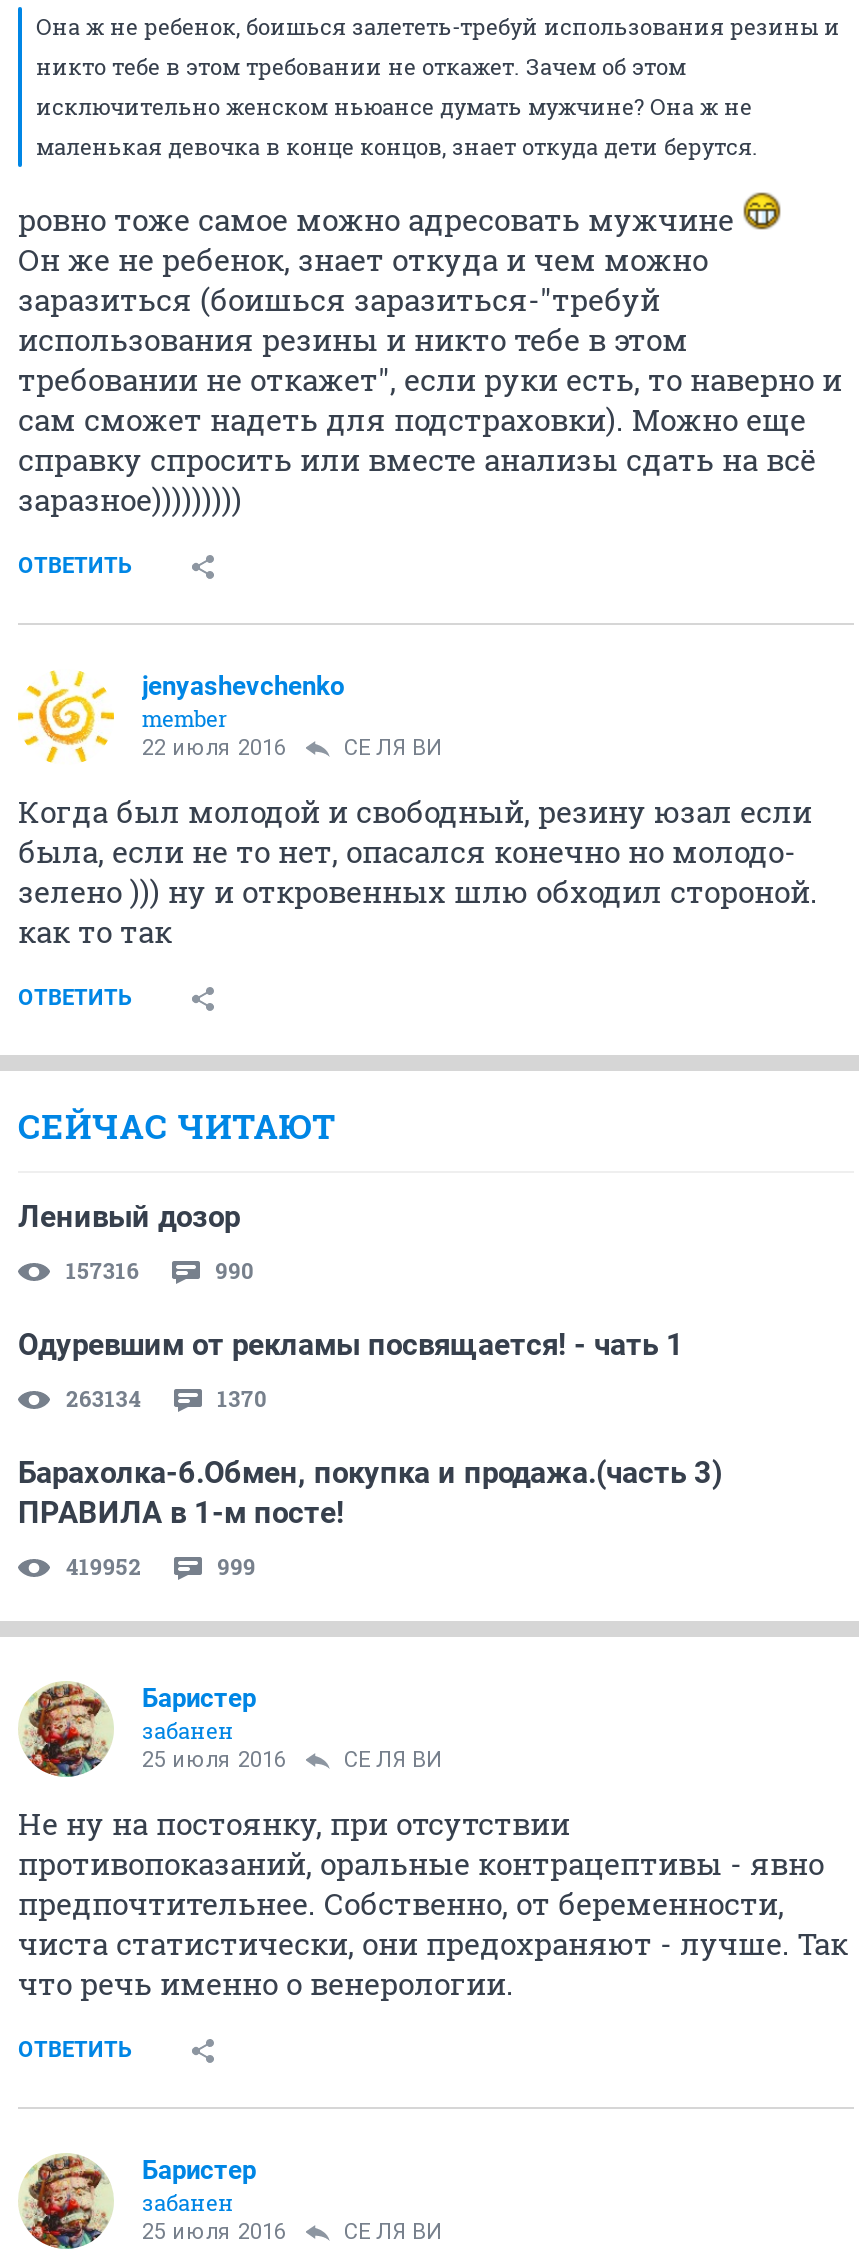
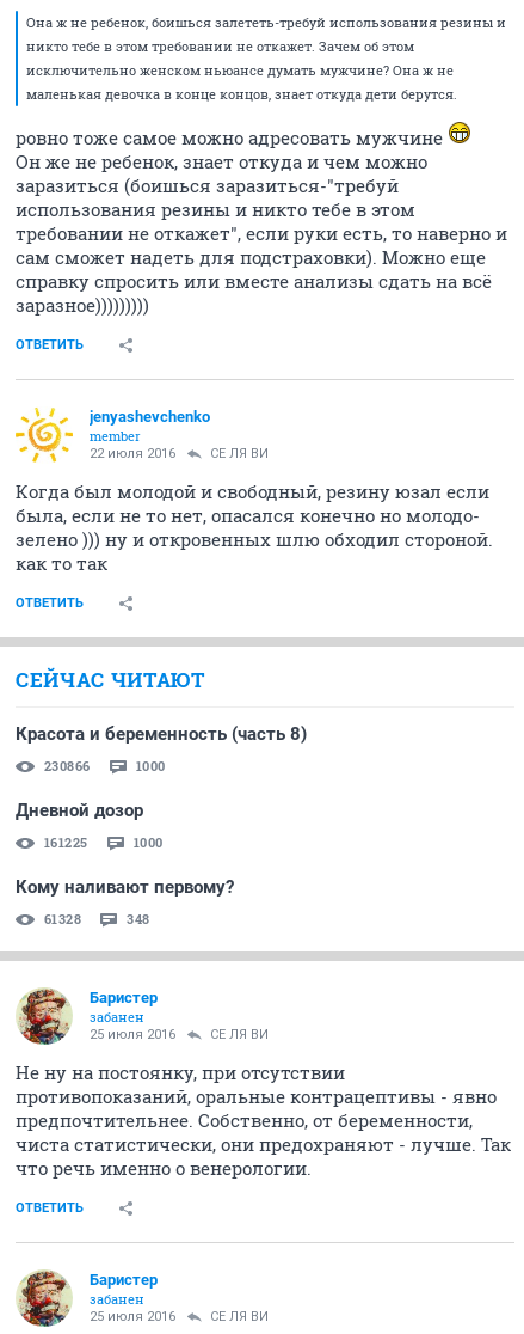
- Ленивый дозор
+ Красота и беременность (часть 8)

- 157316
- 990
+ 230866
+ 1000

- Одуревшим от рекламы посвящается! - чать 1
+ Дневной дозор

- 263134
- 1370
+ 161225
+ 1000

- Барахолка-6.Обмен, покупка и продажа.(часть 3)
- ПРАВИЛА в 1-м посте!
+ Кому наливают первому?

- 419952
- 999
+ 61328
+ 348
